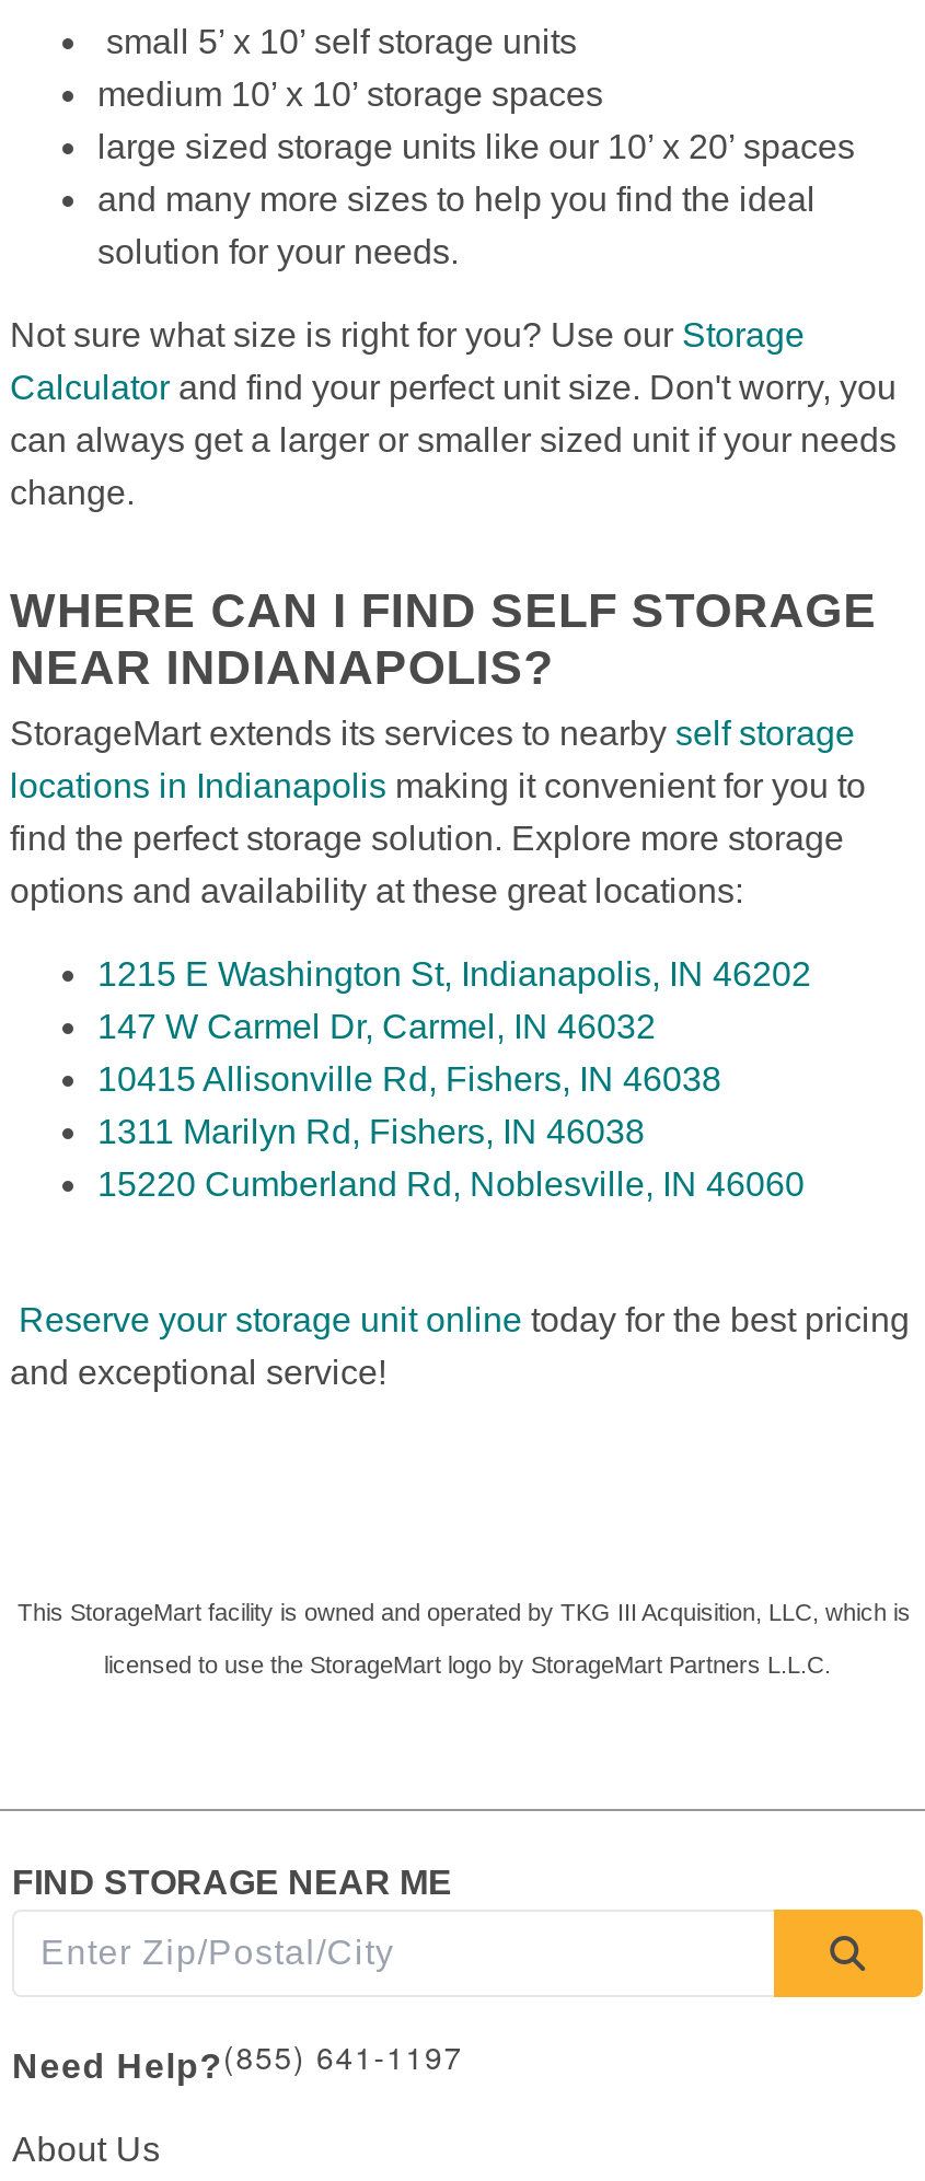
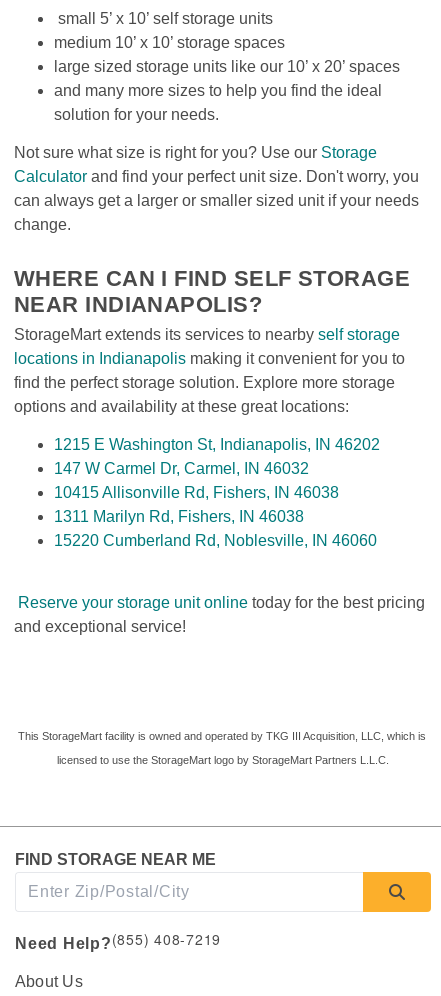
- Need Help?(855) 641-1197
+ Need Help?(855) 408-7219
